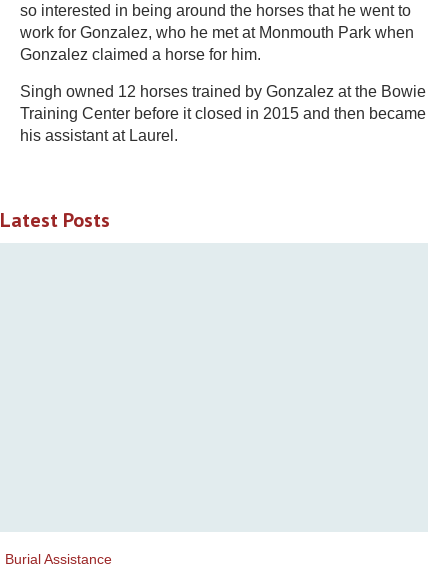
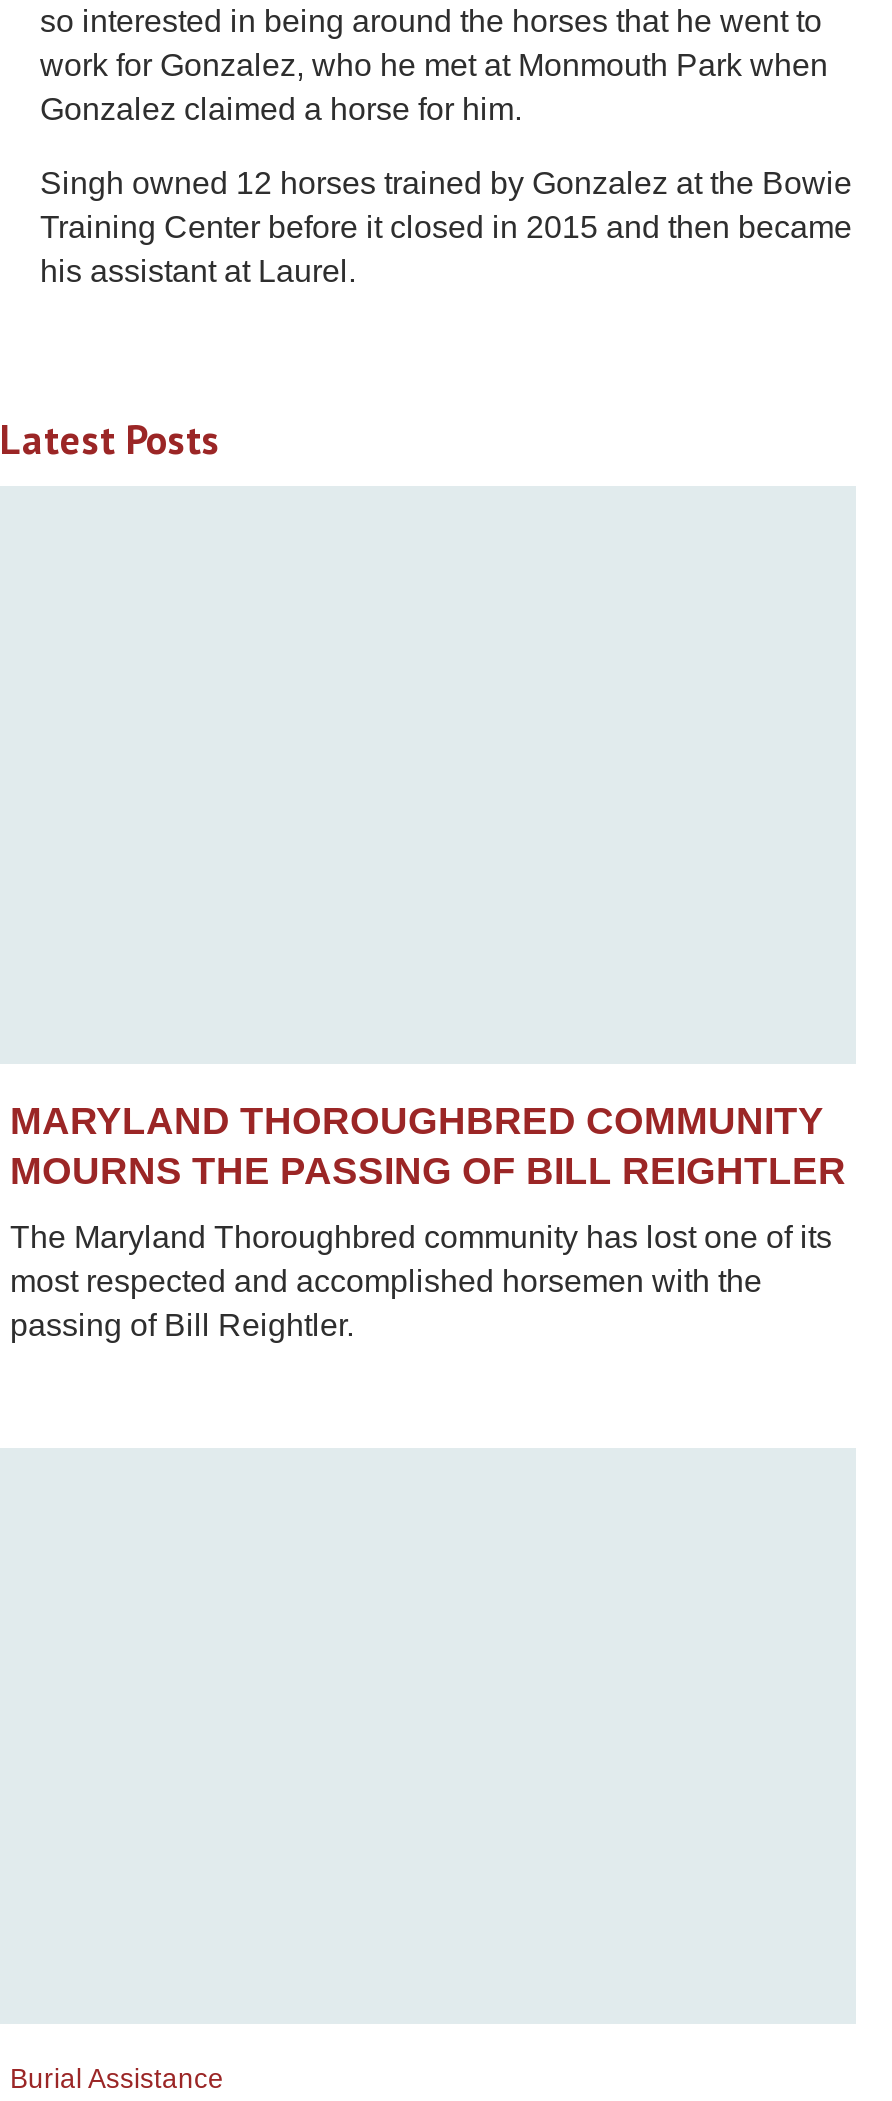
+ MARYLAND THOROUGHBRED COMMUNITY
+ MOURNS THE PASSING OF BILL REIGHTLER
+ The Maryland Thoroughbred community has lost one of its
+ most respected and accomplished horsemen with the
+ passing of Bill Reightler.
